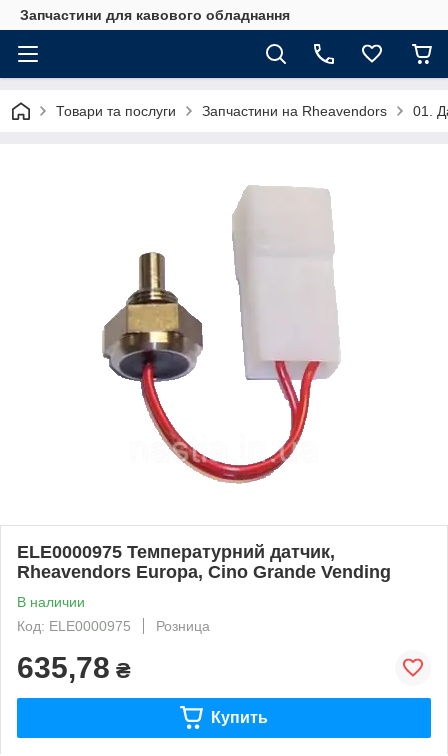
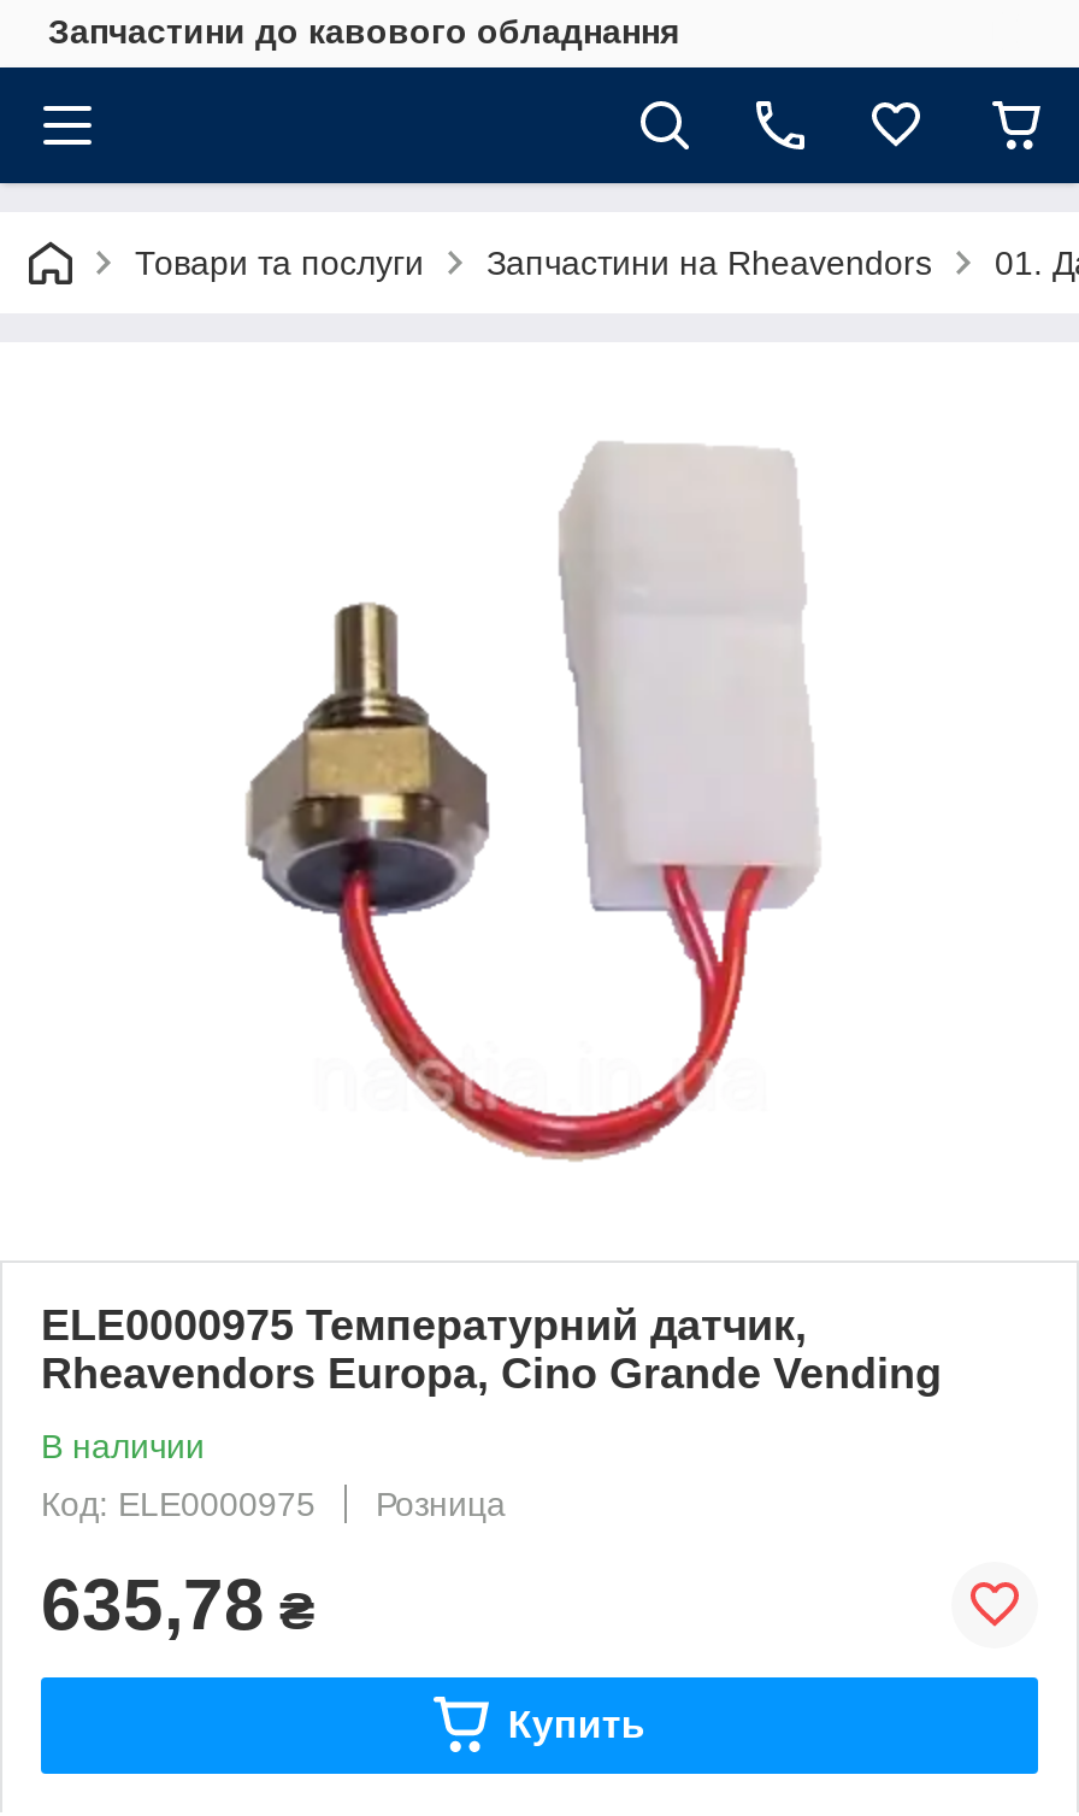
- Запчастини для кавового обладнання
+ Запчастини до кавового обладнання
